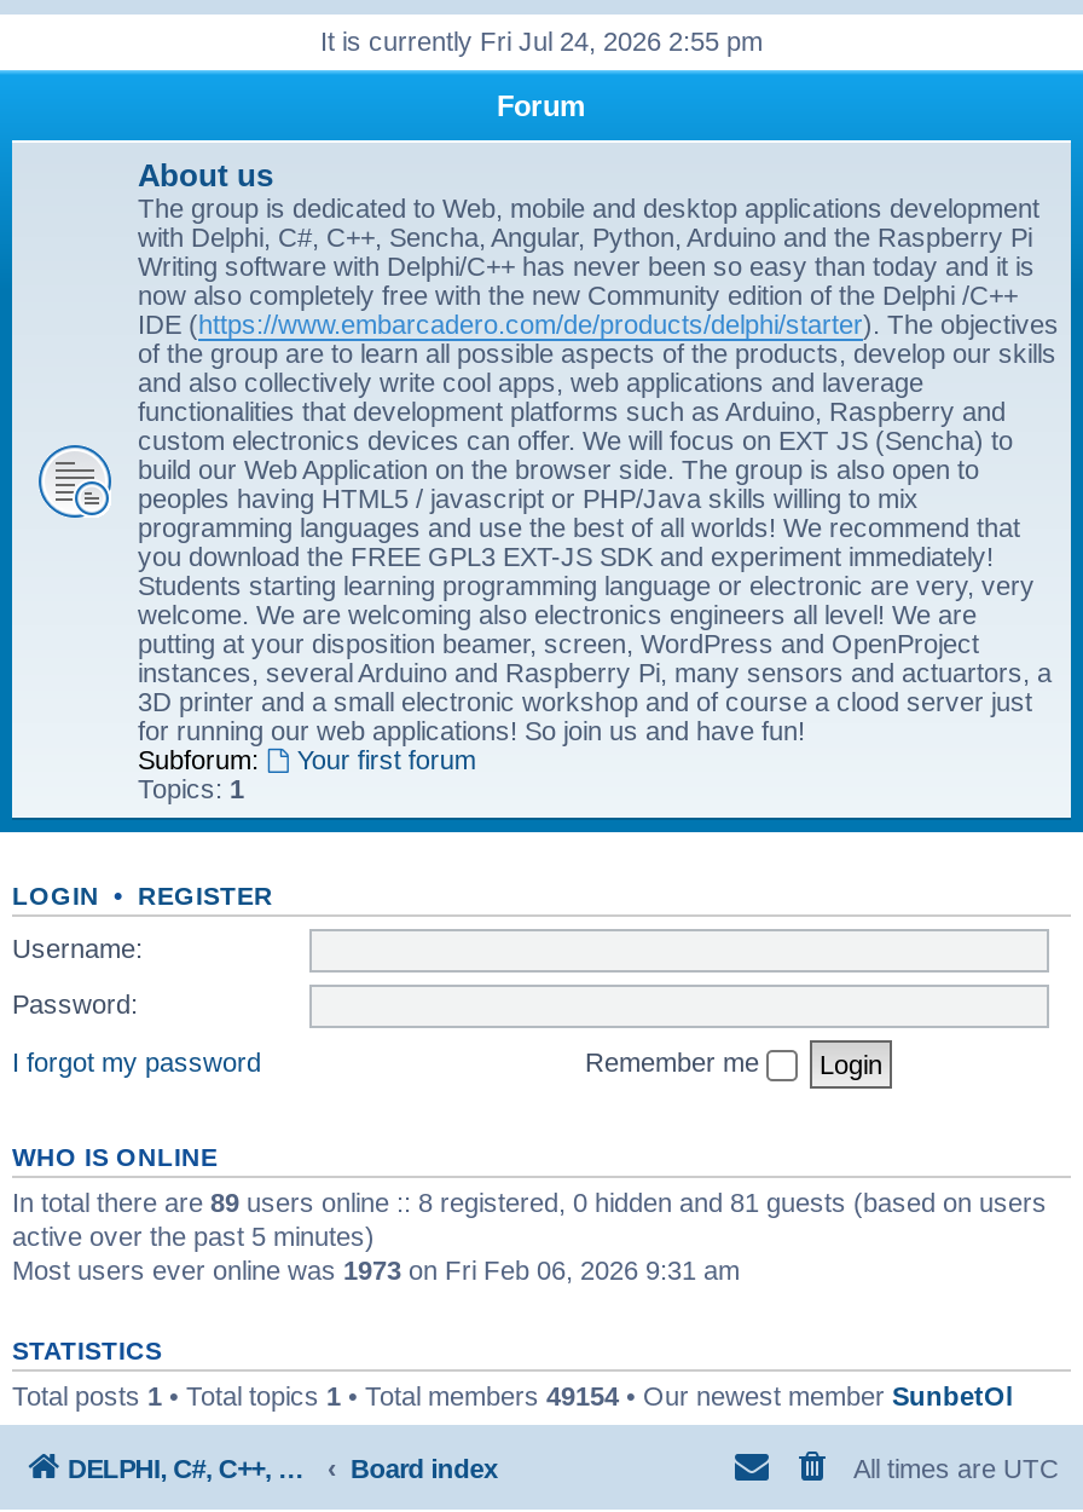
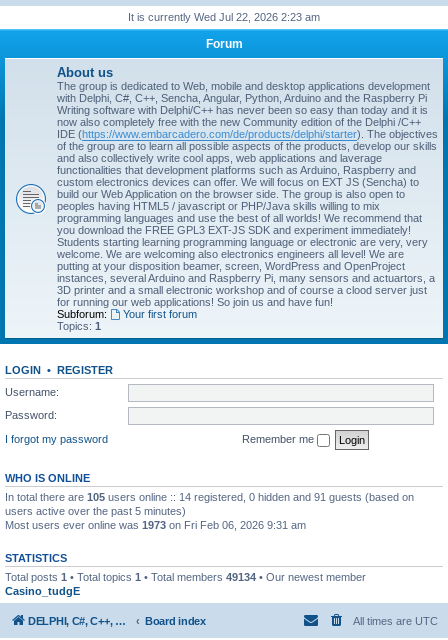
- It is currently Fri Jul 24, 2026 2:55 pm
+ It is currently Wed Jul 22, 2026 2:23 am

- In total there are 89 users online :: 8 registered, 0 hidden and 81 guests (based on users
- active over the past 5 minutes)
+ In total there are 105 users online :: 14 registered, 0 hidden and 91 guests (based on
+ users active over the past 5 minutes)

- Total posts 1 • Total topics 1 • Total members 49154 • Our newest member SunbetOl
+ Total posts 1 • Total topics 1 • Total members 49134 • Our newest member
+ Casino_tudgE
